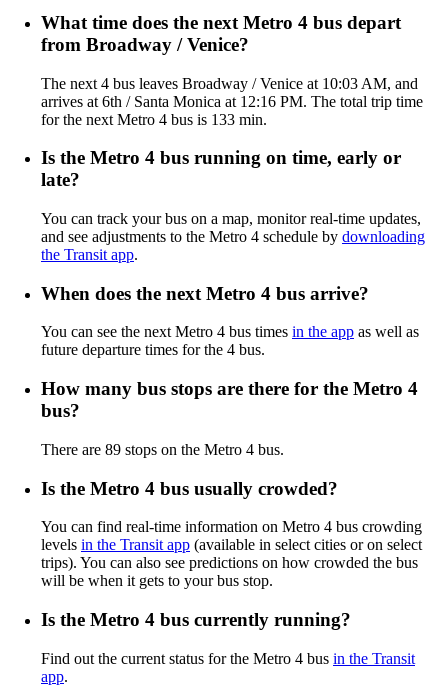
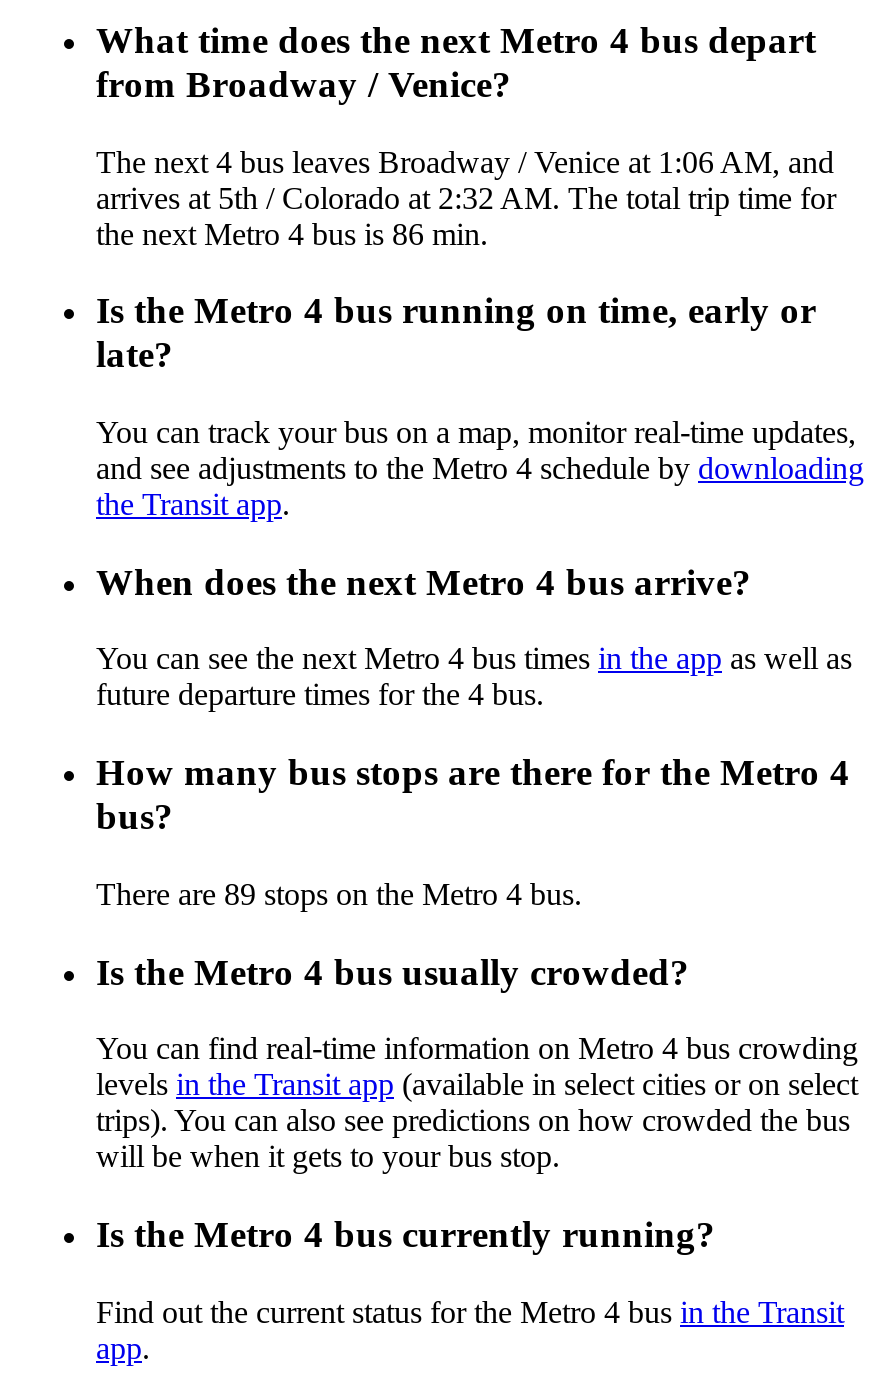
- The next 4 bus leaves Broadway / Venice at 10:03 AM, and
- arrives at 6th / Santa Monica at 12:16 PM. The total trip time
- for the next Metro 4 bus is 133 min.
+ The next 4 bus leaves Broadway / Venice at 1:06 AM, and
+ arrives at 5th / Colorado at 2:32 AM. The total trip time for
+ the next Metro 4 bus is 86 min.
